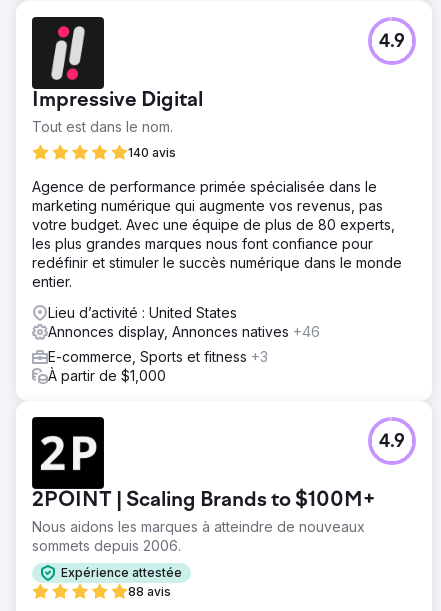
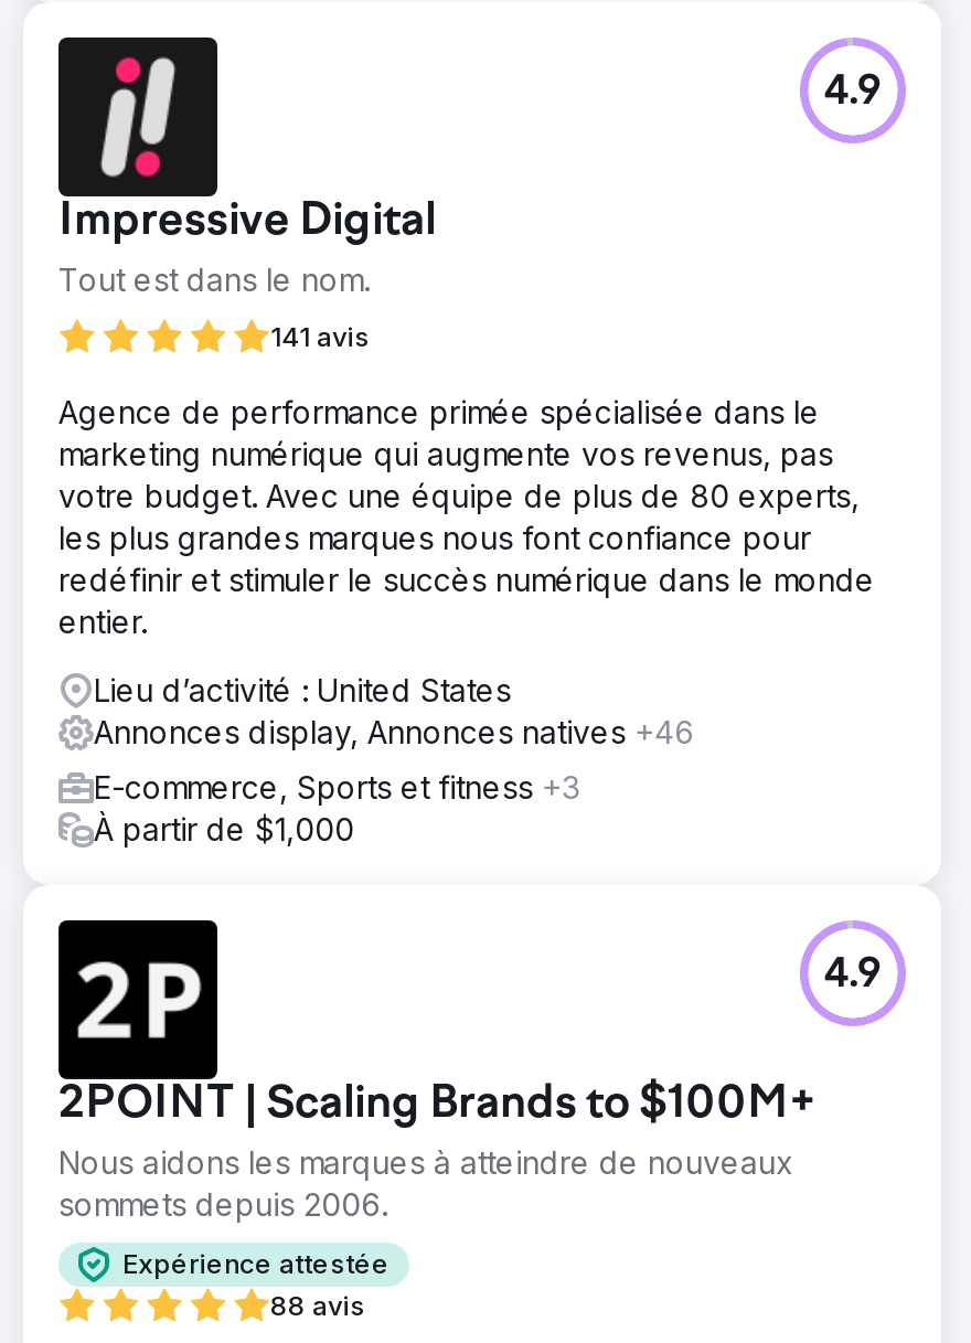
- 140 avis
+ 141 avis
